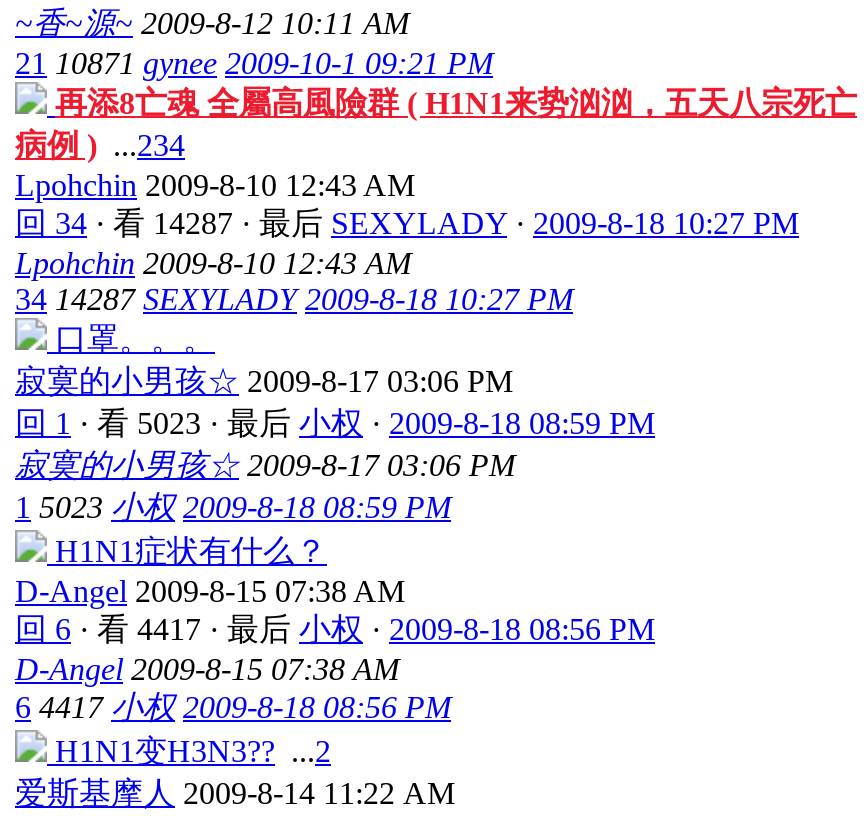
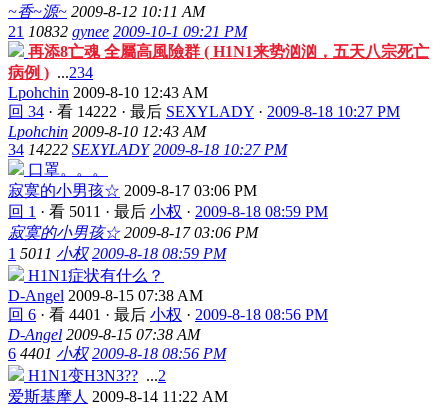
- 21 10871 gynee 2009-10-1 09:21 PM
+ 21 10832 gynee 2009-10-1 09:21 PM

- 回 34 · 看 14287 · 最后SEXYLADY · 2009-8-18 10:27 PM
+ 回 34 · 看 14222 · 最后SEXYLADY · 2009-8-18 10:27 PM

- 34 14287 SEXYLADY 2009-8-18 10:27 PM
+ 34 14222 SEXYLADY 2009-8-18 10:27 PM

- 回 1 · 看 5023 · 最后小权· 2009-8-18 08:59 PM
+ 回 1 · 看 5011 · 最后小权· 2009-8-18 08:59 PM

- 1 5023 小权 2009-8-18 08:59 PM
+ 1 5011 小权 2009-8-18 08:59 PM

- 回 6 · 看 4417 · 最后小权· 2009-8-18 08:56 PM
+ 回 6 · 看 4401 · 最后小权· 2009-8-18 08:56 PM

- 6 4417 小权 2009-8-18 08:56 PM
+ 6 4401 小权 2009-8-18 08:56 PM
